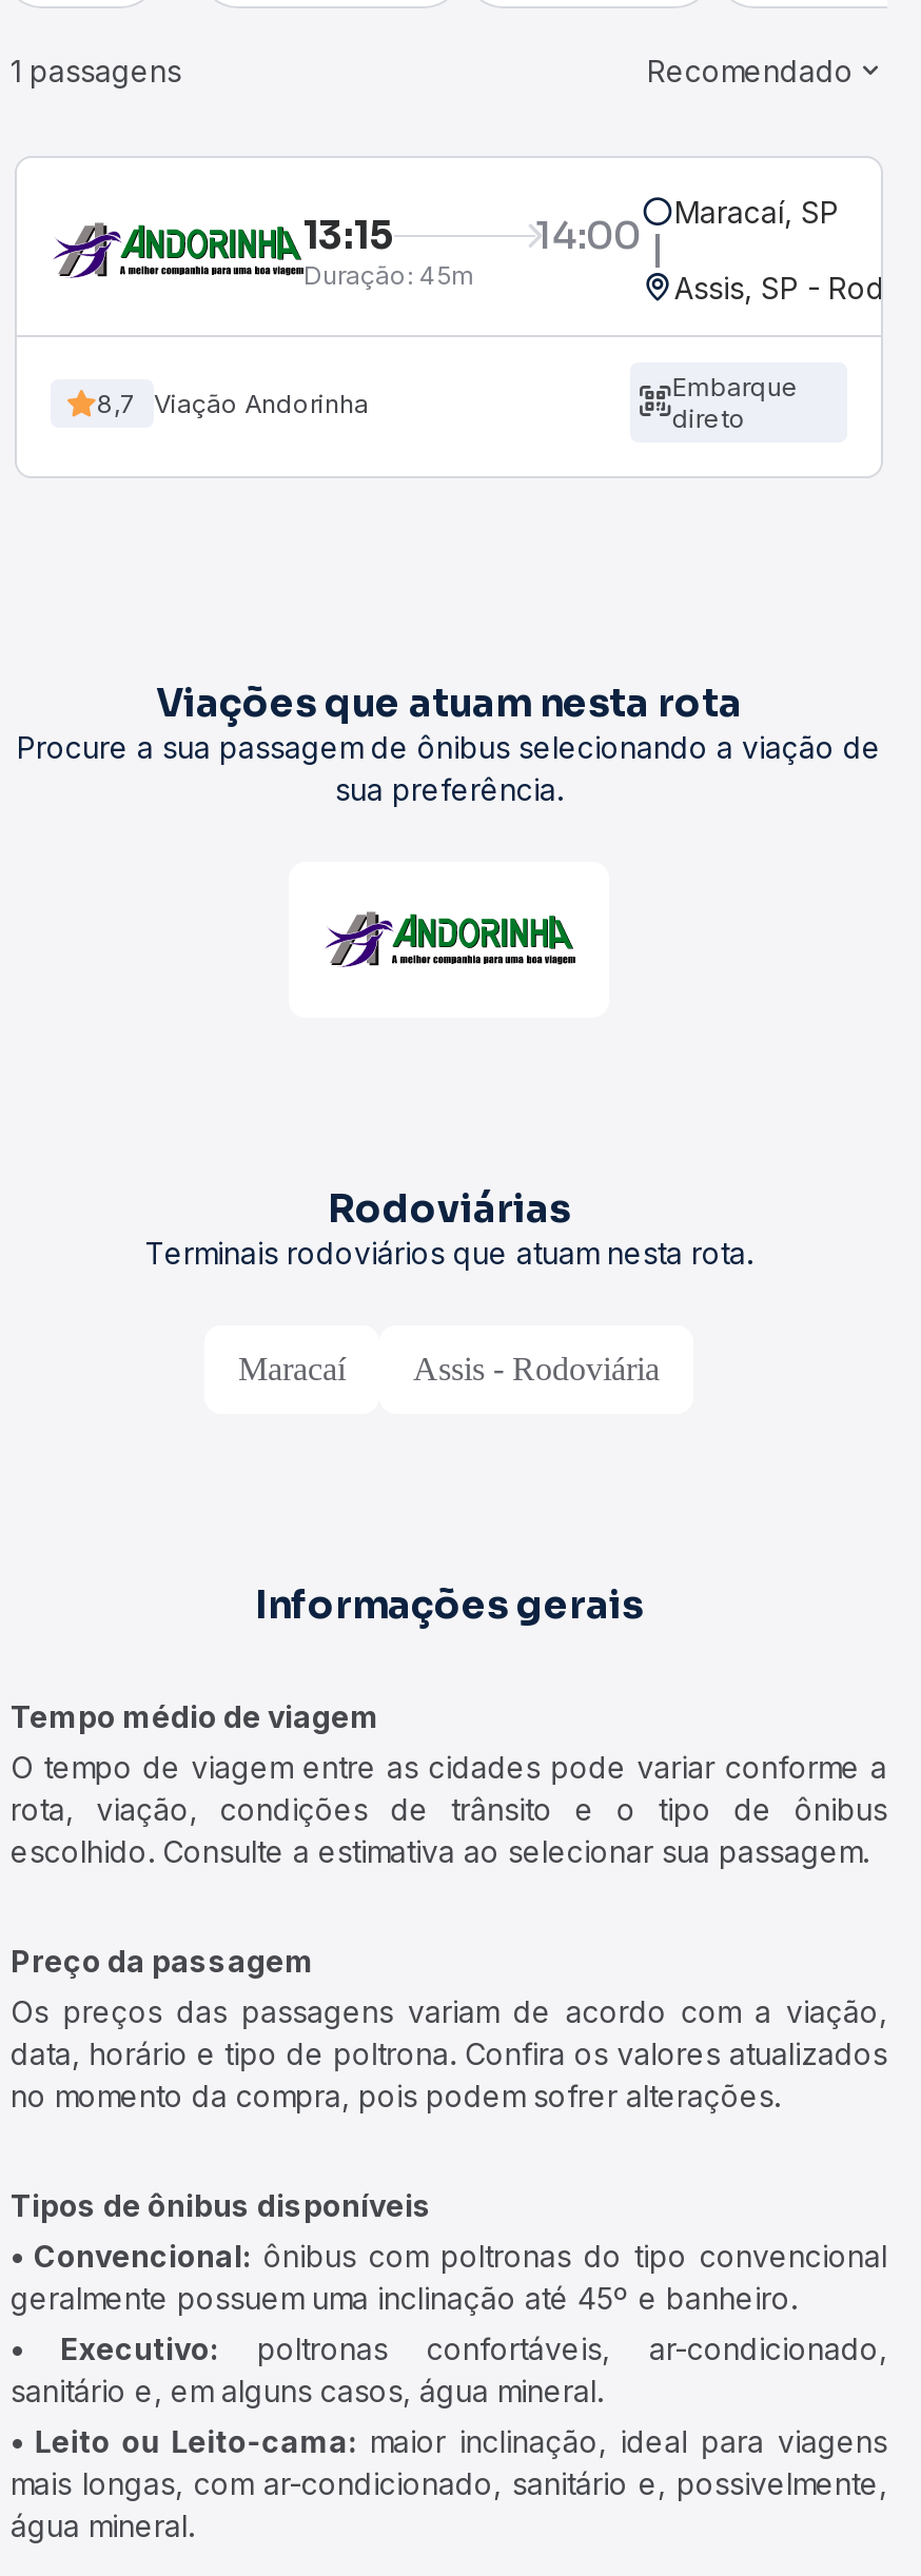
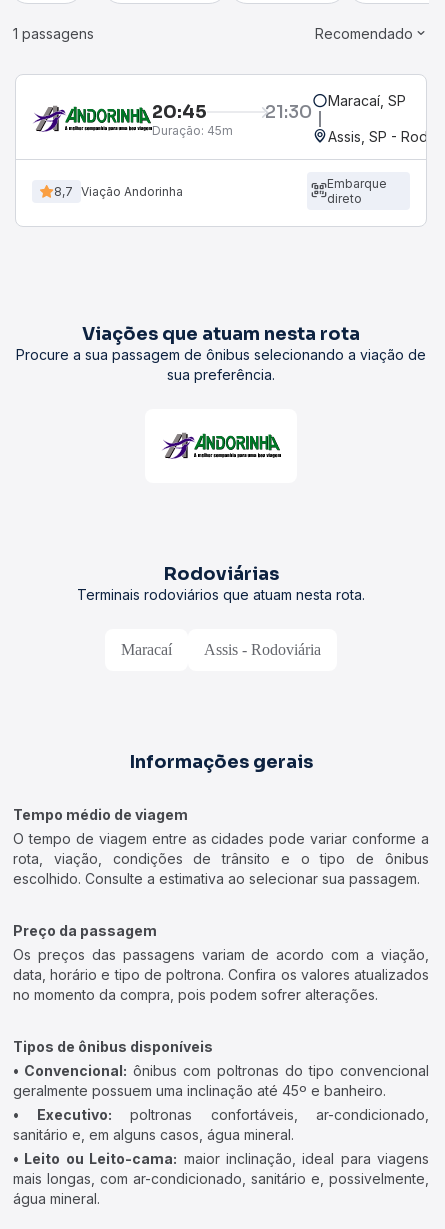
- 14:00 Maracaí, SP
+ 21:30 Maracaí, SP

- 13:15
+ 20:45
